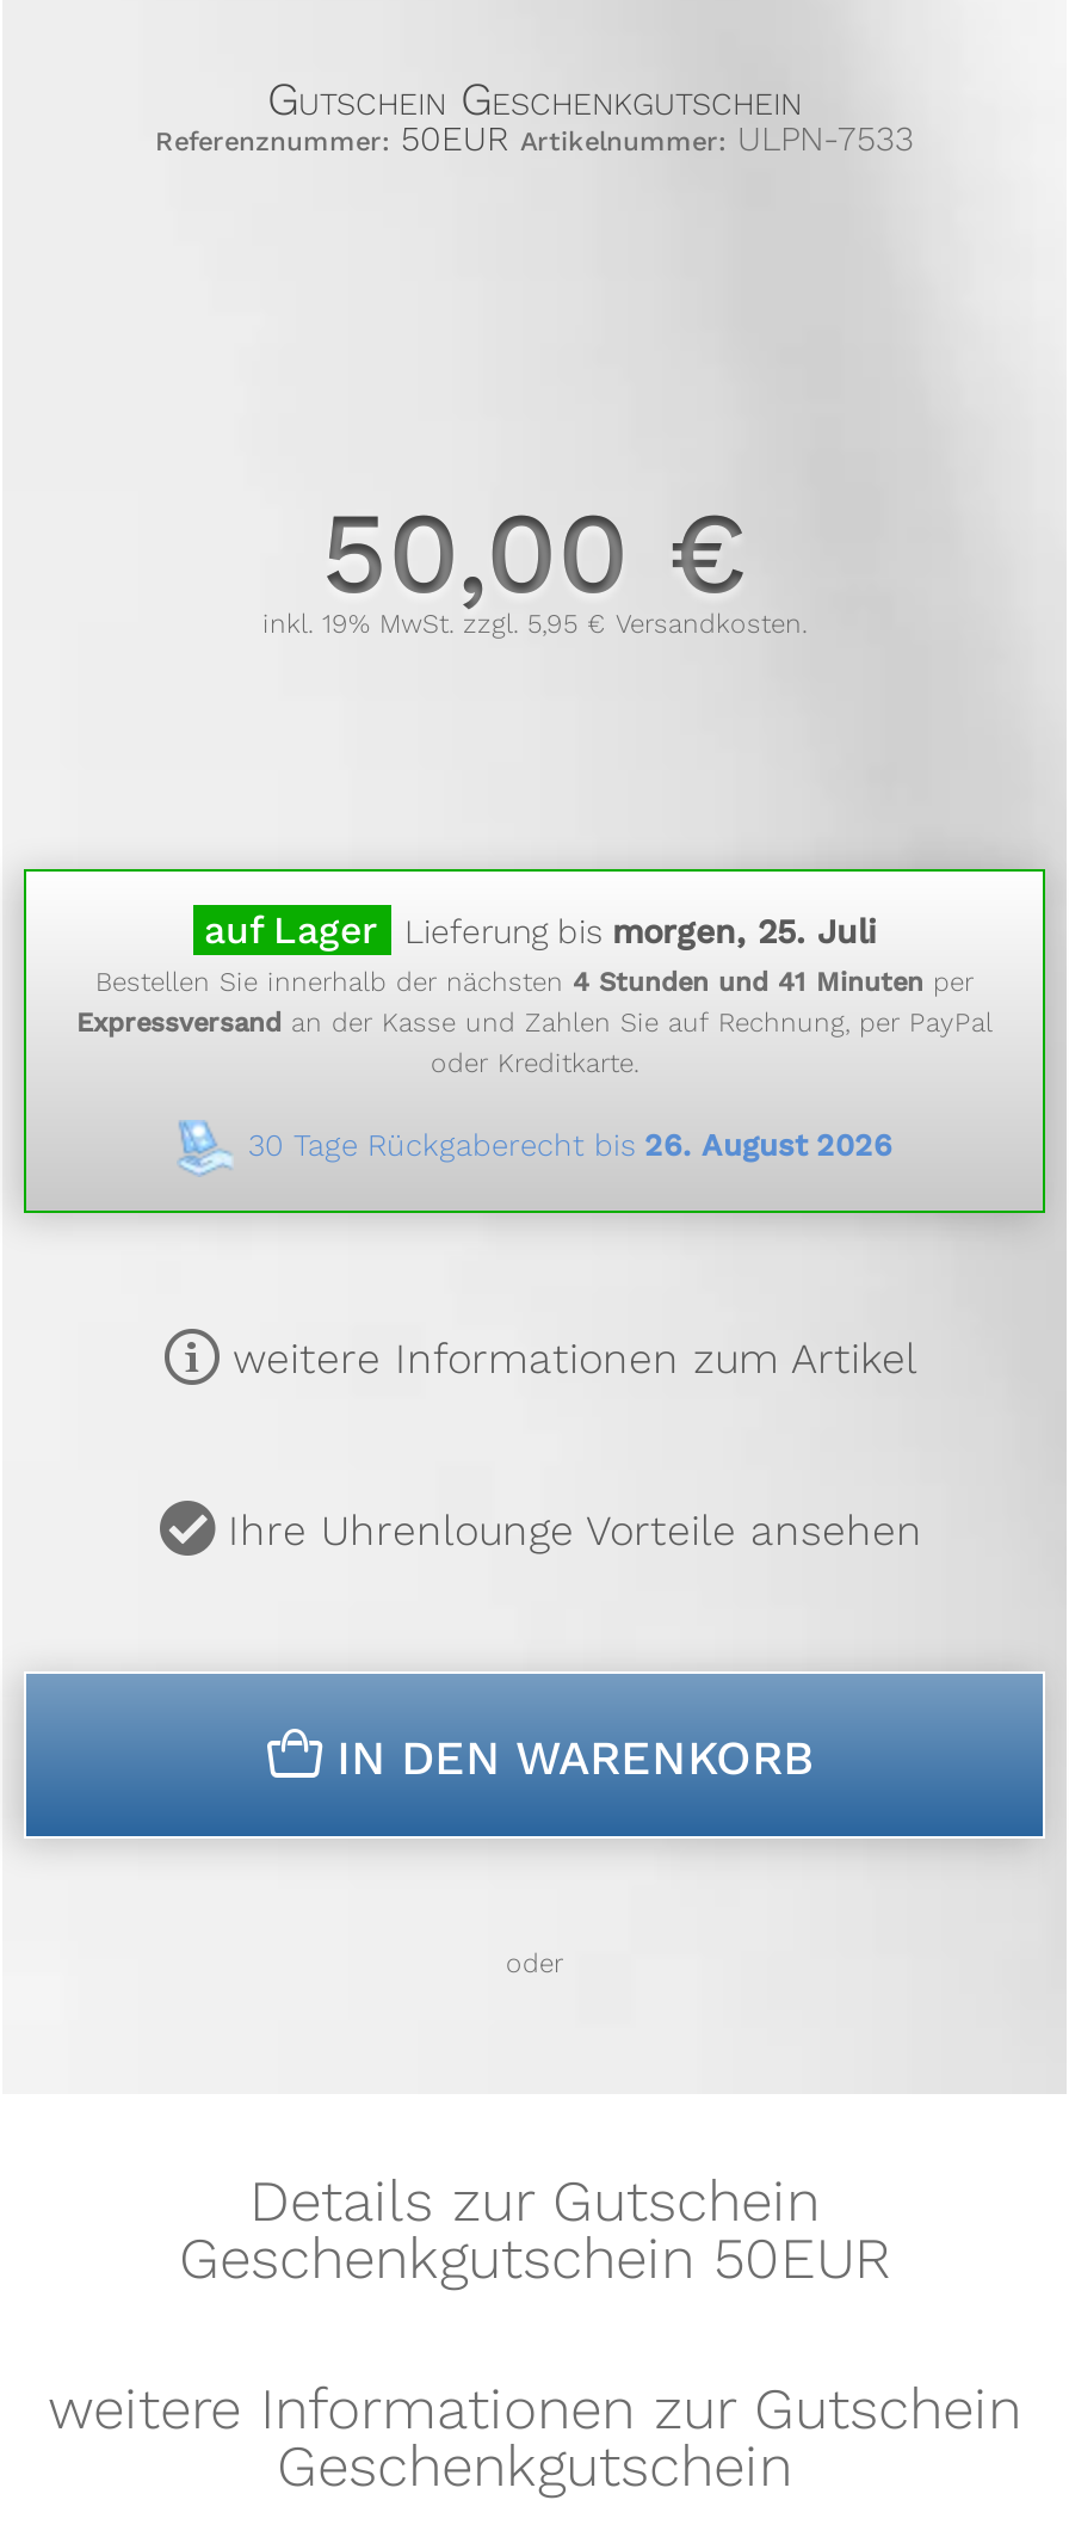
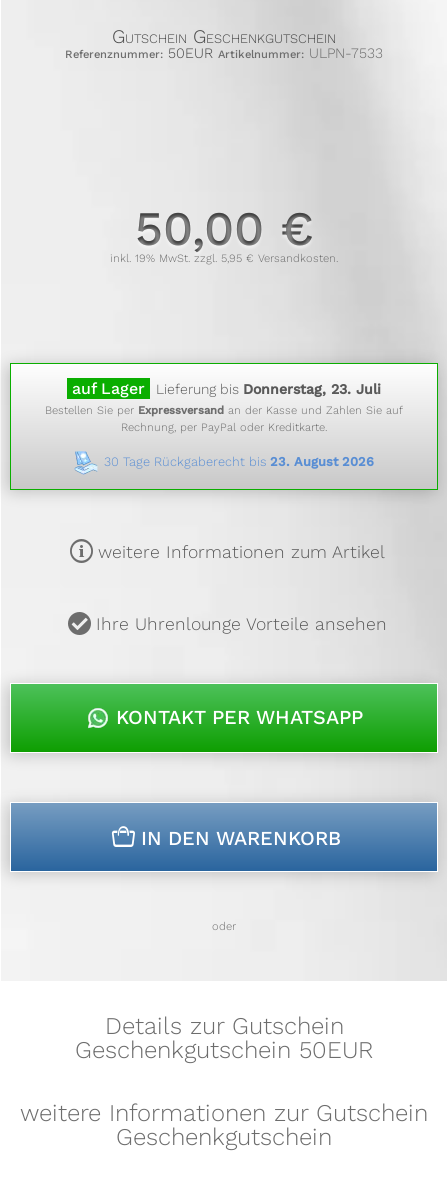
- Lieferung bis morgen, 25. Juli
- Bestellen Sie innerhalb der nächsten 4 Stunden und 41 Minuten per
- Expressversand an der Kasse und Zahlen Sie auf Rechnung, per PayPal
- oder Kreditkarte.
+ Lieferung bis Donnerstag, 23. Juli
+ Bestellen Sie per Expressversand an der Kasse und Zahlen Sie auf
+ Rechnung, per PayPal oder Kreditkarte.

- 30 Tage Rückgaberecht bis 26. August 2026
+ 30 Tage Rückgaberecht bis 23. August 2026

+ KONTAKT PER WHATSAPP
